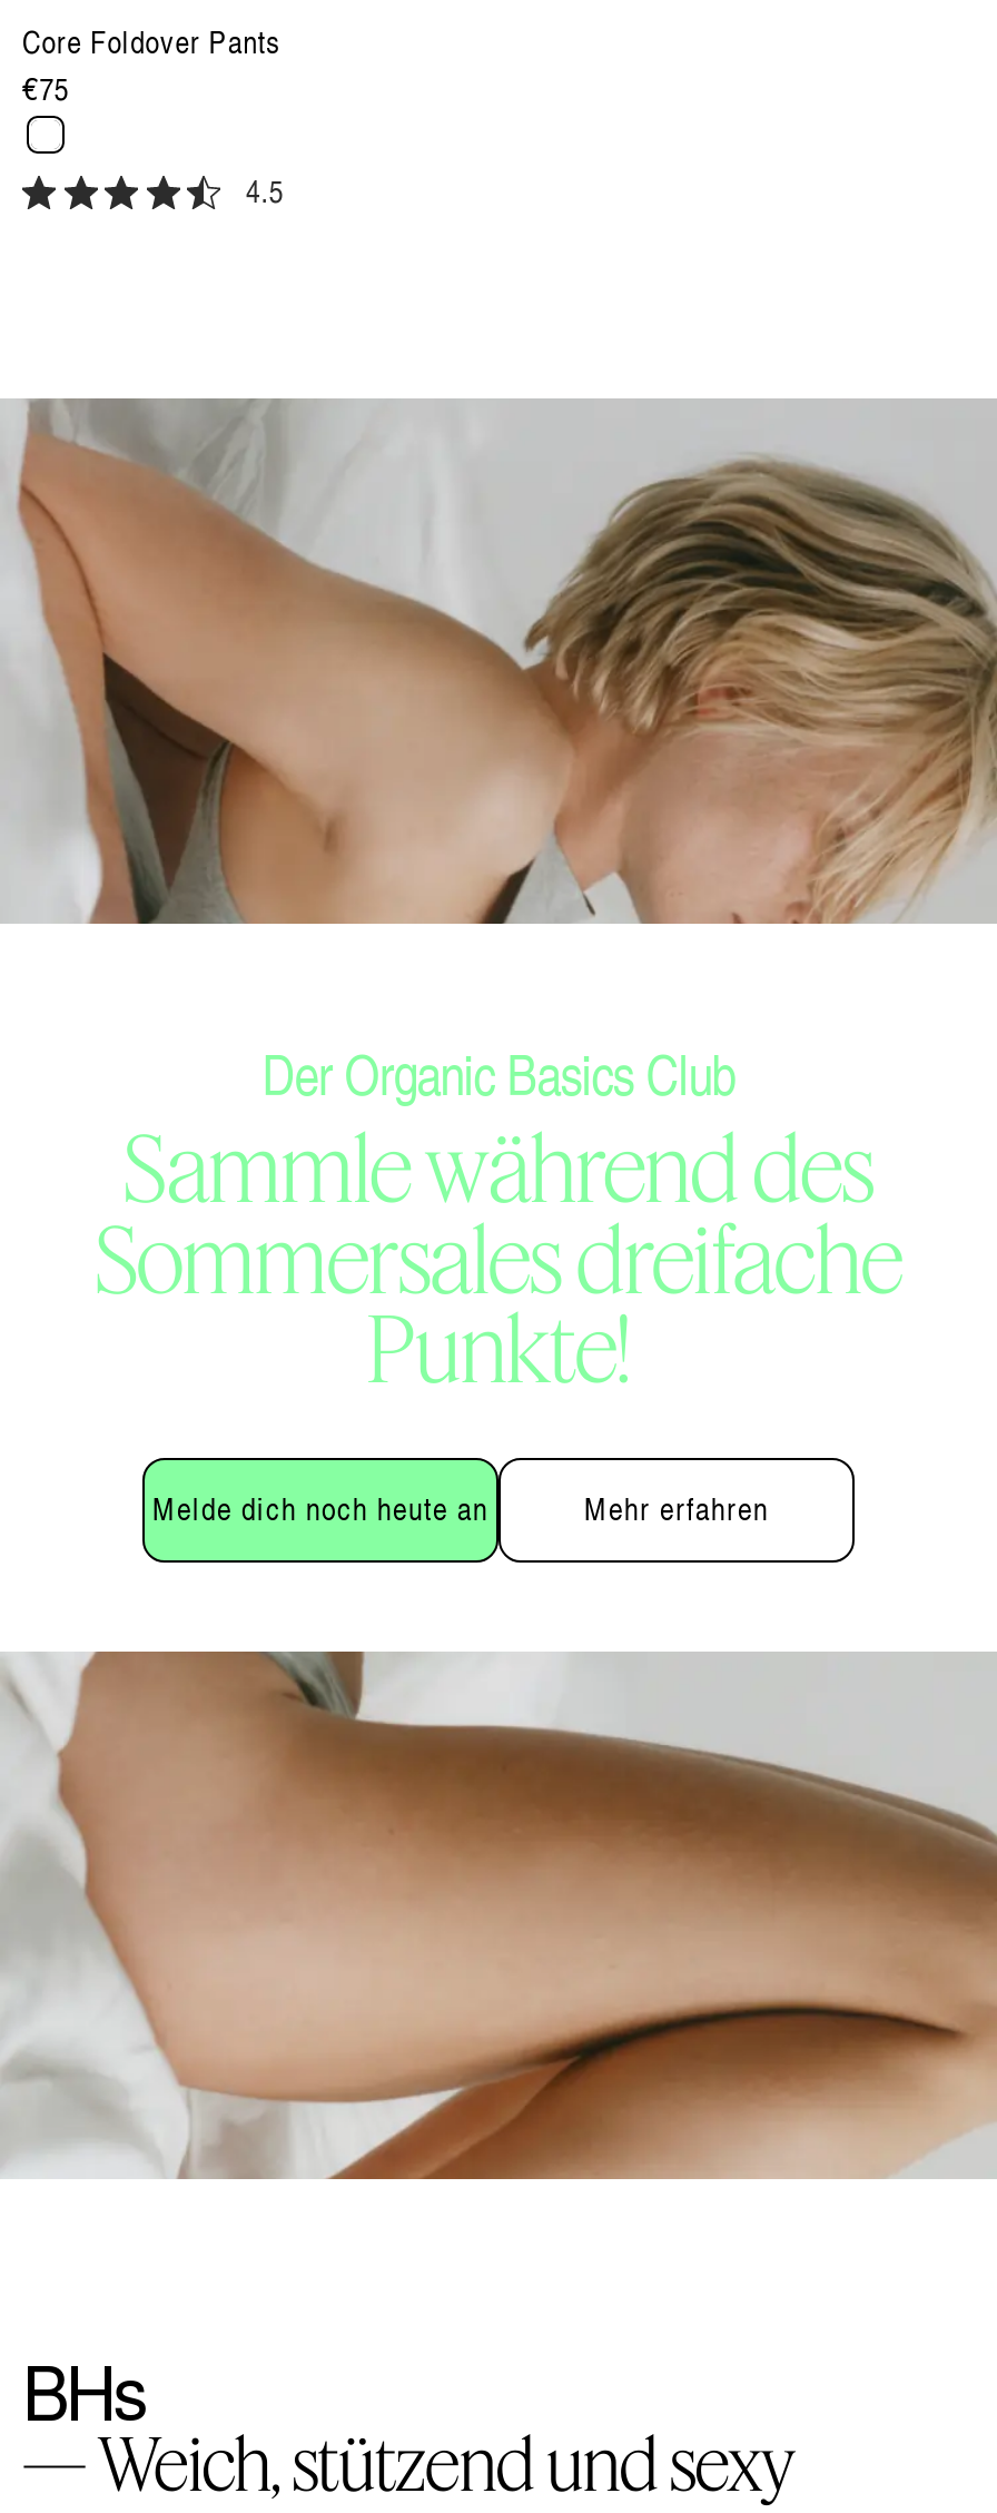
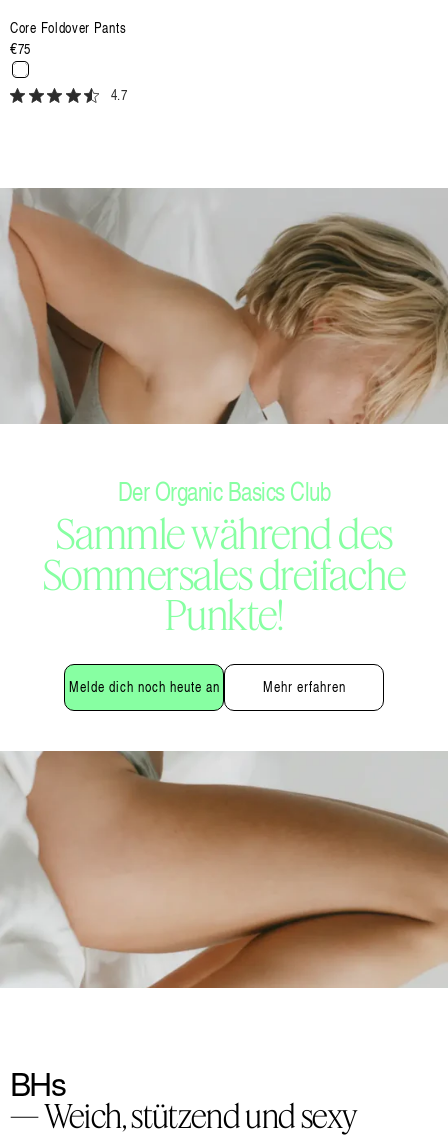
- 4.5
+ 4.7
